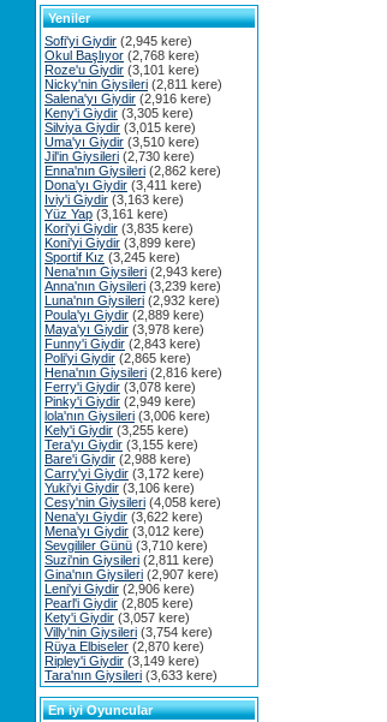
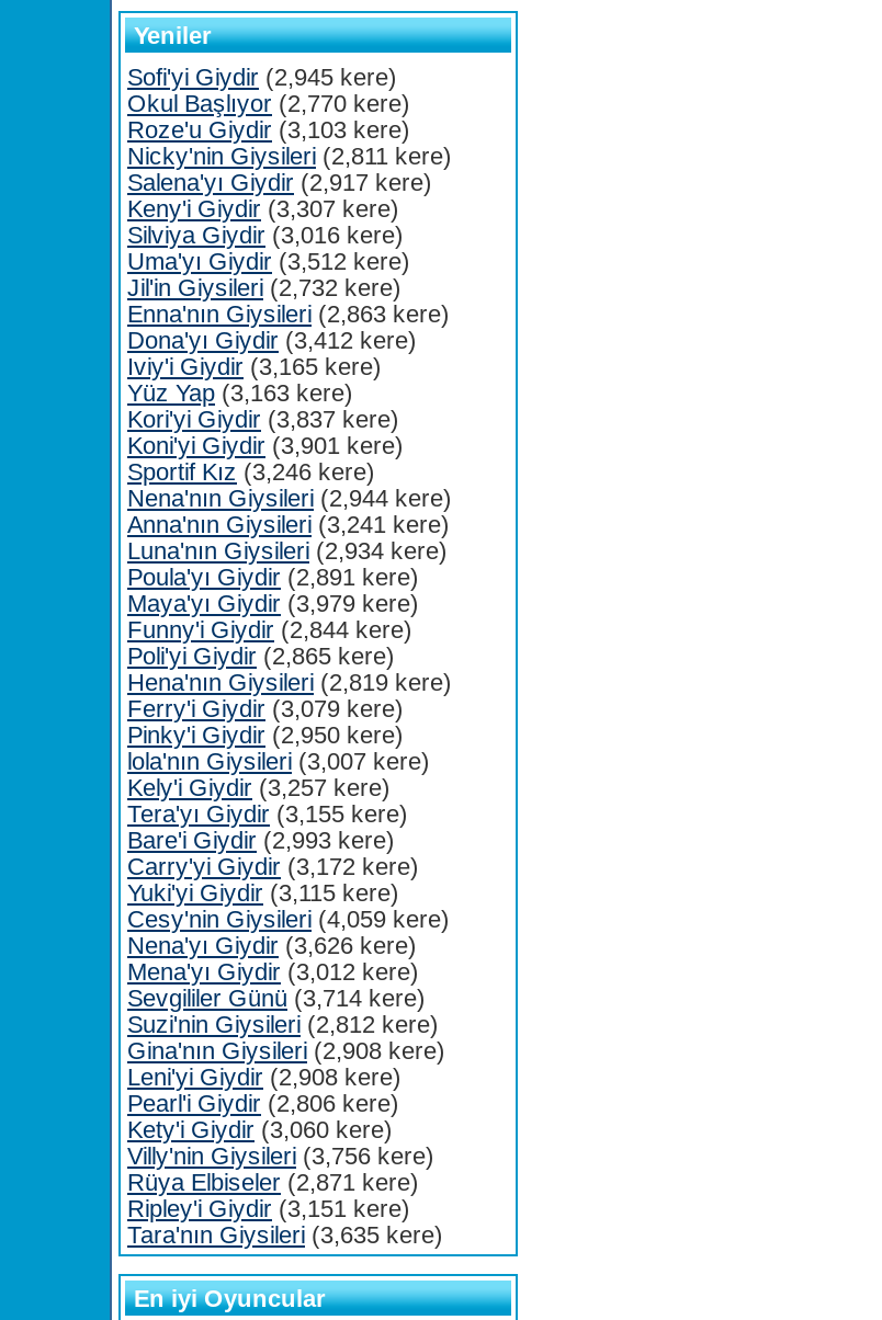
- Okul Başlıyor (2,768 kere)
+ Okul Başlıyor (2,770 kere)

- Roze'u Giydir (3,101 kere)
+ Roze'u Giydir (3,103 kere)

- Salena'yı Giydir(2,916 kere)
+ Salena'yı Giydir(2,917 kere)

- Keny'i Giydir(3,305 kere)
+ Keny'i Giydir(3,307 kere)

- Silviya Giydir (3,015 kere)
+ Silviya Giydir (3,016 kere)

- Uma'yı Giydir(3,510 kere)
+ Uma'yı Giydir(3,512 kere)

- Jil'in Giysileri(2,730 kere)
+ Jil'in Giysileri(2,732 kere)

- Enna'nın Giysileri (2,862 kere)
+ Enna'nın Giysileri (2,863 kere)

- Dona'yı Giydir(3,411 kere)
+ Dona'yı Giydir(3,412 kere)

- Iviy'i Giydir(3,163 kere)
+ Iviy'i Giydir(3,165 kere)

- Yüz Yap(3,161 kere)
+ Yüz Yap(3,163 kere)

- Kori'yi Giydir (3,835 kere)
+ Kori'yi Giydir (3,837 kere)

- Koni'yi Giydir (3,899 kere)
+ Koni'yi Giydir (3,901 kere)

- Sportif Kız(3,245 kere)
+ Sportif Kız(3,246 kere)

- Nena'nın Giysileri (2,943 kere)
+ Nena'nın Giysileri (2,944 kere)

- Anna'nın Giysileri (3,239 kere)
+ Anna'nın Giysileri (3,241 kere)

- Luna'nın Giysileri (2,932 kere)
+ Luna'nın Giysileri (2,934 kere)

- Poula'yı Giydir(2,889 kere)
+ Poula'yı Giydir(2,891 kere)

- Maya'yı Giydir (3,978 kere)
+ Maya'yı Giydir (3,979 kere)

- Funny'i Giydir(2,843 kere)
+ Funny'i Giydir(2,844 kere)

- Hena'nın Giysileri (2,816 kere)
+ Hena'nın Giysileri (2,819 kere)

- Ferry'i Giydir(3,078 kere)
+ Ferry'i Giydir(3,079 kere)

- Pinky'i Giydir (2,949 kere)
+ Pinky'i Giydir (2,950 kere)

- lola'nın Giysileri(3,006 kere)
+ lola'nın Giysileri(3,007 kere)

- Kely'i Giydir(3,255 kere)
+ Kely'i Giydir(3,257 kere)

- Bare'i Giydir(2,988 kere)
+ Bare'i Giydir(2,993 kere)

- Yuki'yi Giydir(3,106 kere)
+ Yuki'yi Giydir(3,115 kere)

- Cesy'nin Giysileri (4,058 kere)
+ Cesy'nin Giysileri (4,059 kere)

- Nena'yı Giydir(3,622 kere)
+ Nena'yı Giydir(3,626 kere)

- Sevgililer Günü(3,710 kere)
+ Sevgililer Günü(3,714 kere)

- Suzi'nin Giysileri (2,811 kere)
+ Suzi'nin Giysileri (2,812 kere)

- Gina'nın Giysileri(2,907 kere)
+ Gina'nın Giysileri(2,908 kere)

- Leni'yi Giydir(2,906 kere)
+ Leni'yi Giydir(2,908 kere)

- Pearl'i Giydir (2,805 kere)
+ Pearl'i Giydir (2,806 kere)

- Kety'i Giydir(3,057 kere)
+ Kety'i Giydir(3,060 kere)

- Villy'nin Giysileri (3,754 kere)
+ Villy'nin Giysileri (3,756 kere)

- Rüya Elbiseler(2,870 kere)
+ Rüya Elbiseler(2,871 kere)

- Ripley'i Giydir(3,149 kere)
+ Ripley'i Giydir(3,151 kere)

- Tara'nın Giysileri (3,633 kere)
+ Tara'nın Giysileri (3,635 kere)
